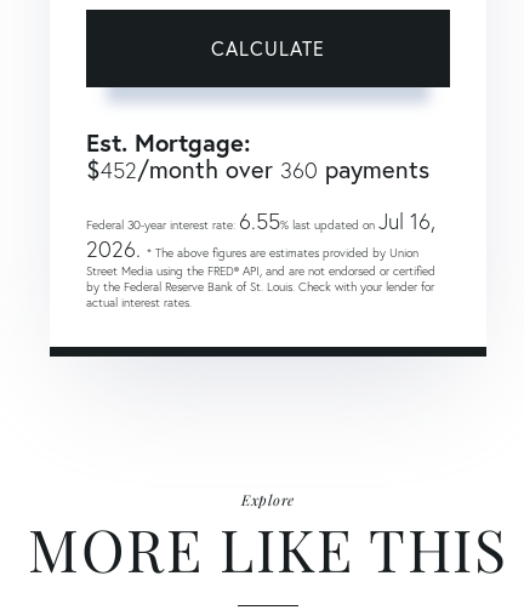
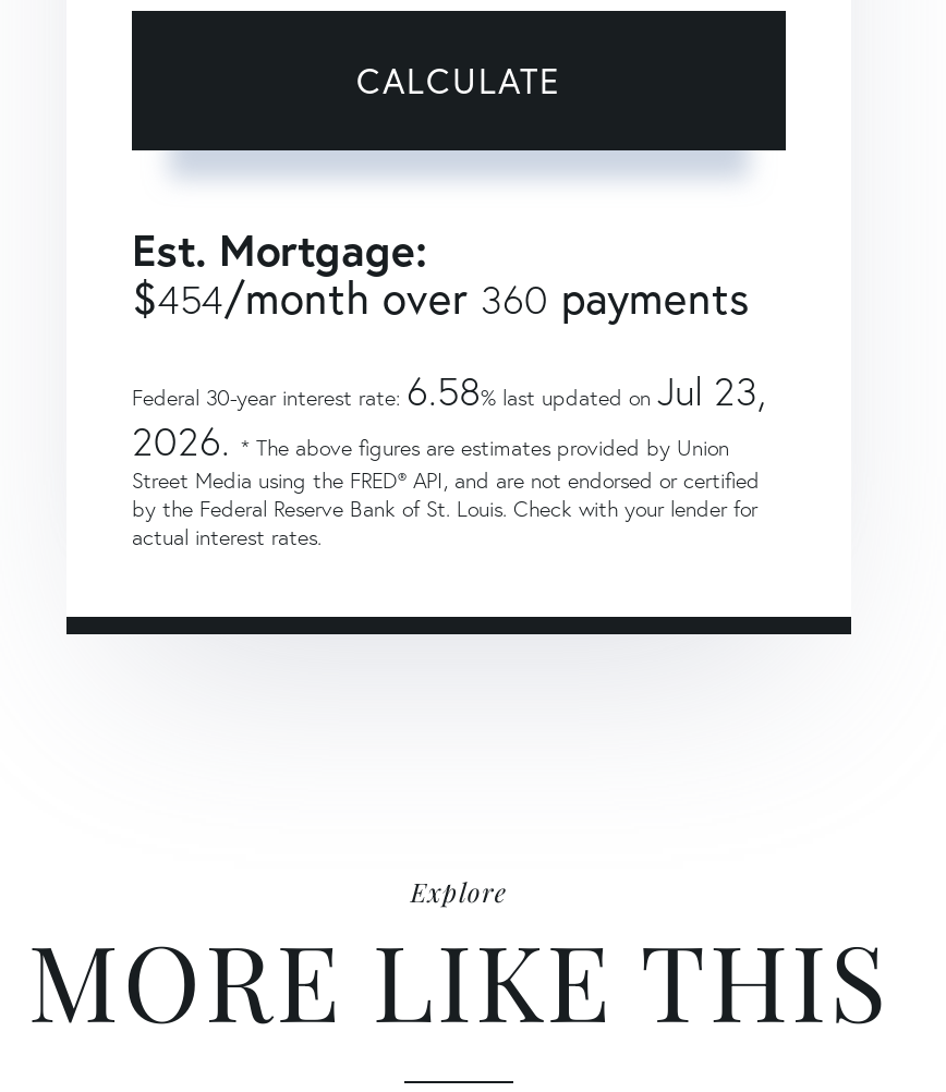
- $452/month over 360 payments
+ $454/month over 360 payments

- Federal 30-year interest rate: 6.55% last updated on Jul 16,
+ Federal 30-year interest rate: 6.58% last updated on Jul 23,
